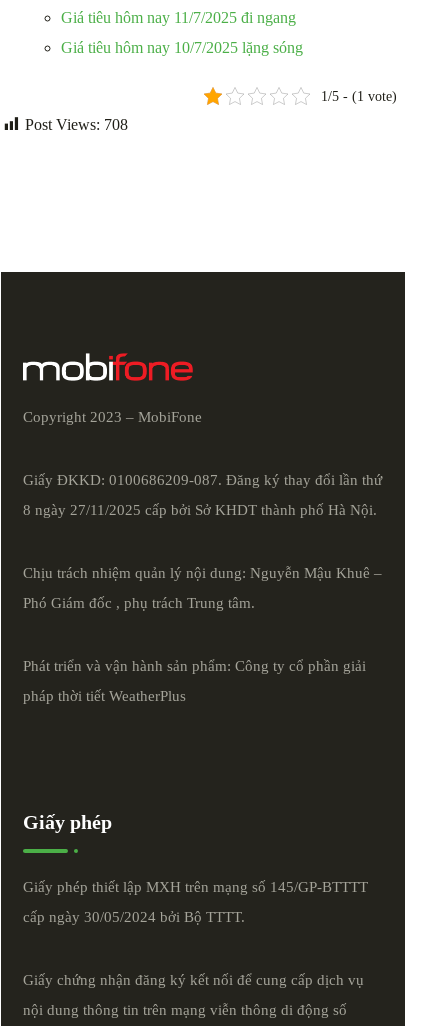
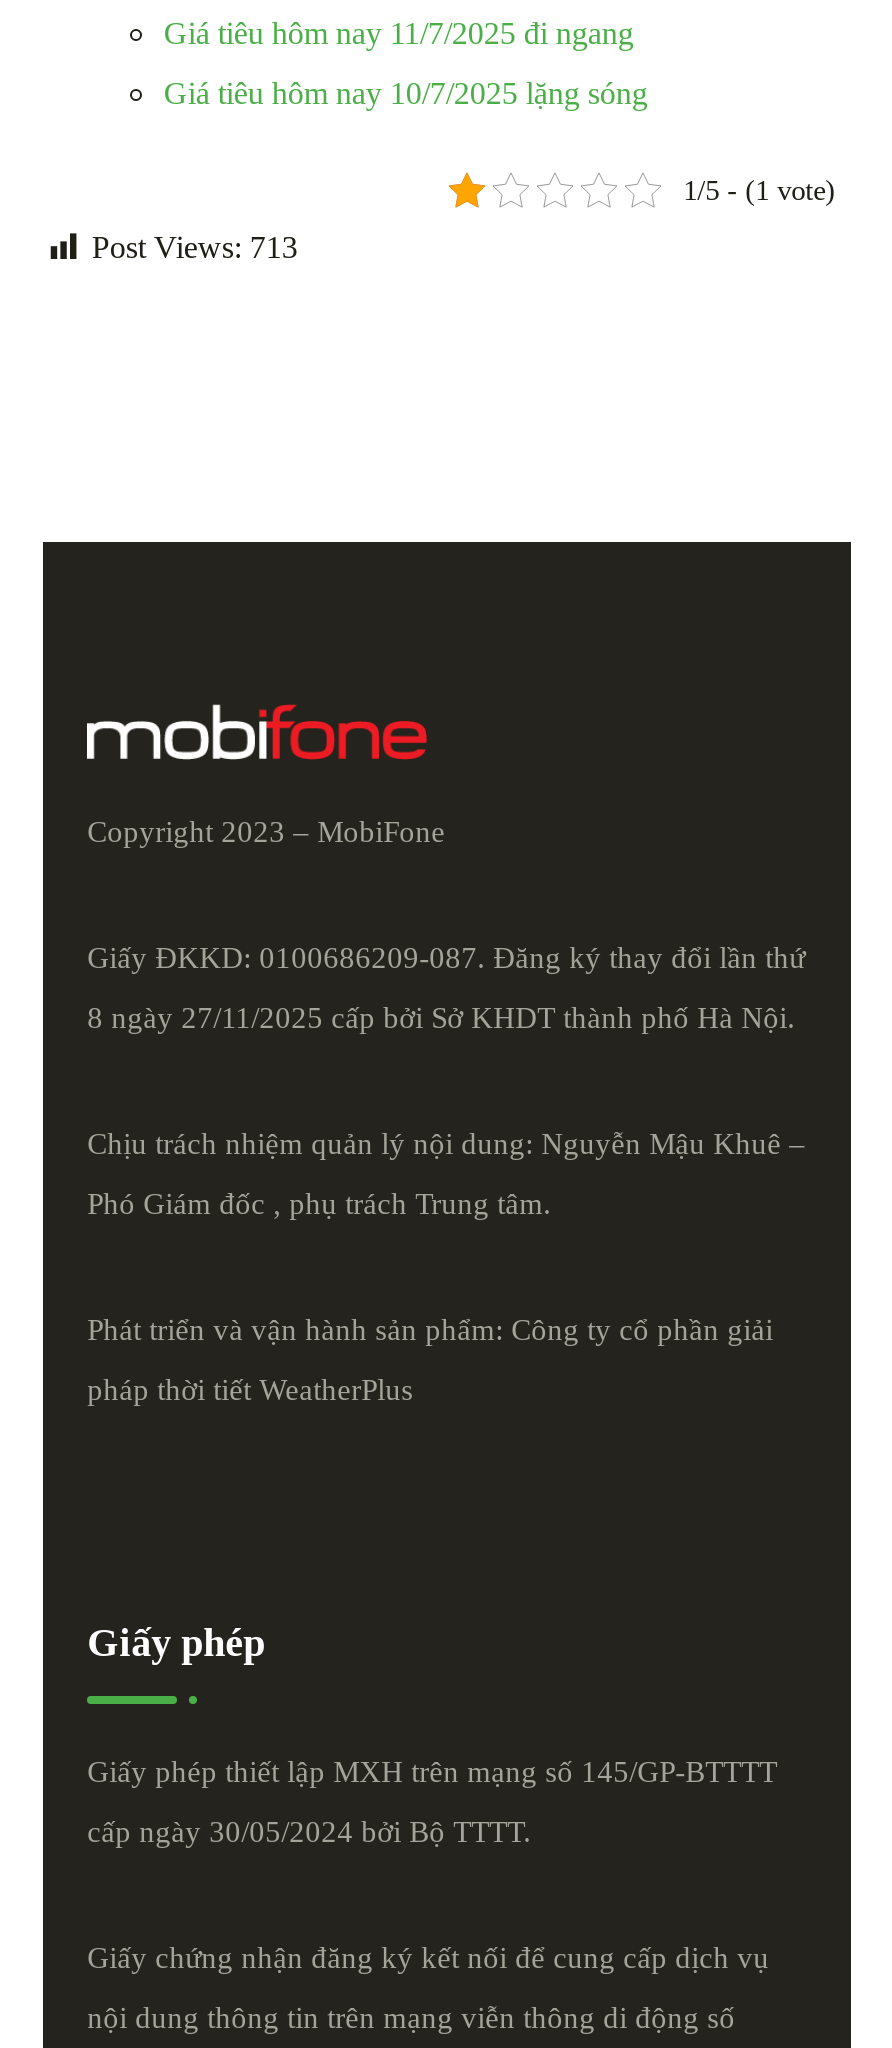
- Post Views: 708
+ Post Views: 713
